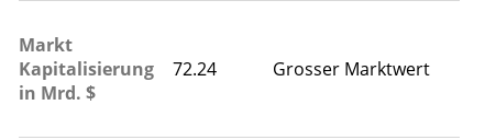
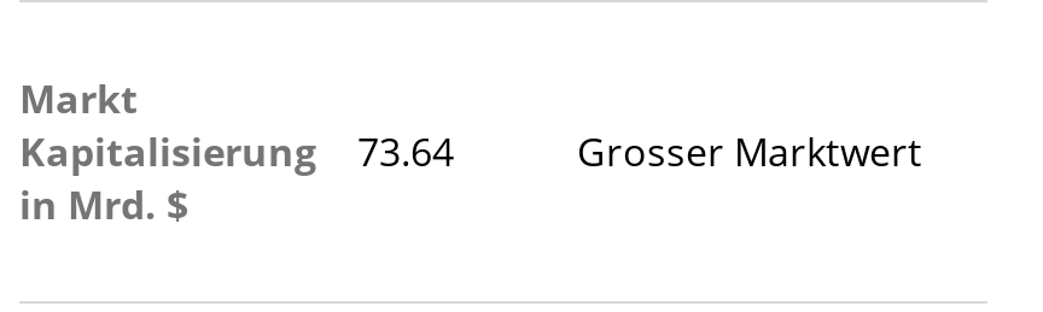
- Kapitalisierung 72.24
+ Kapitalisierung 73.64
